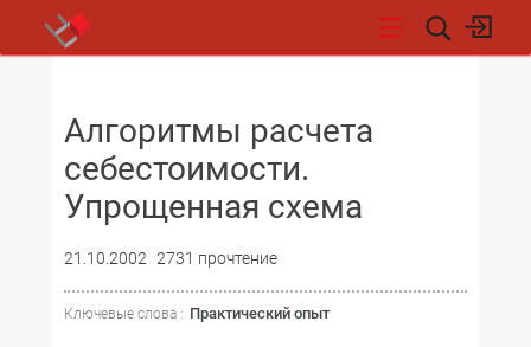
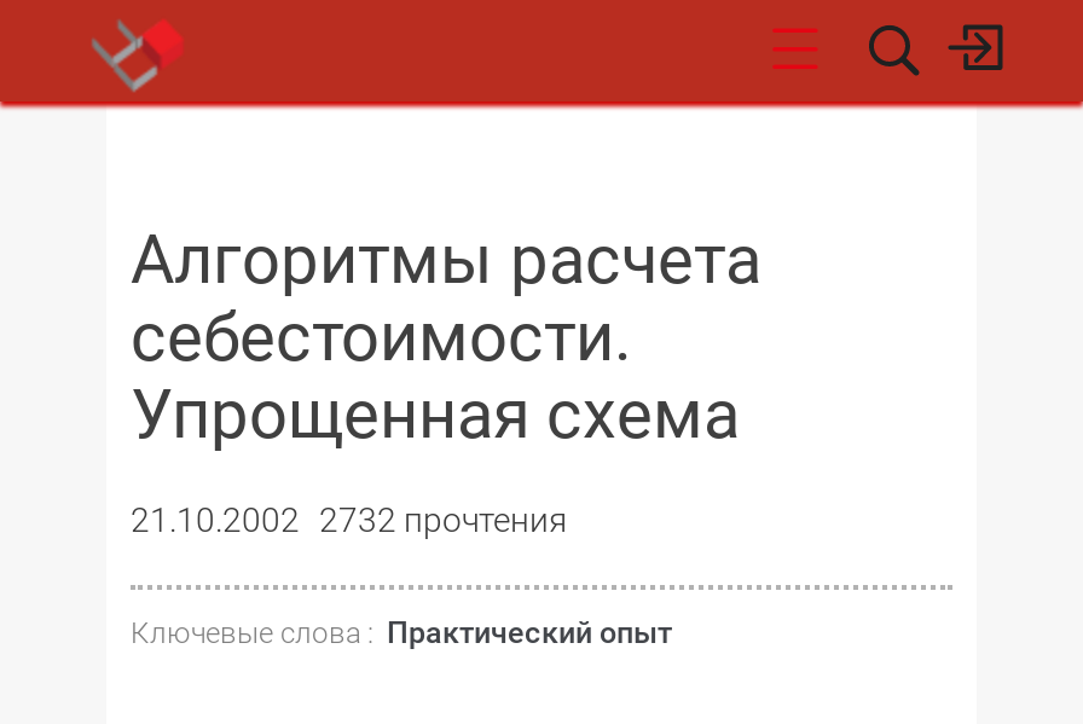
- 21.10.2002 2731 прочтение
+ 21.10.2002 2732 прочтения
